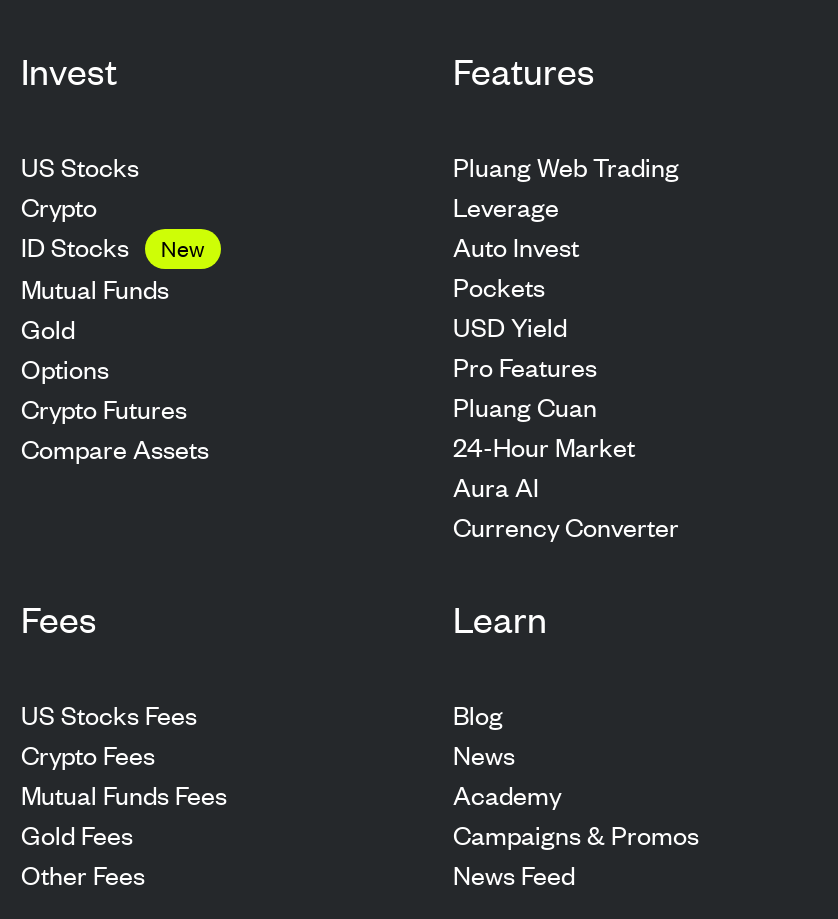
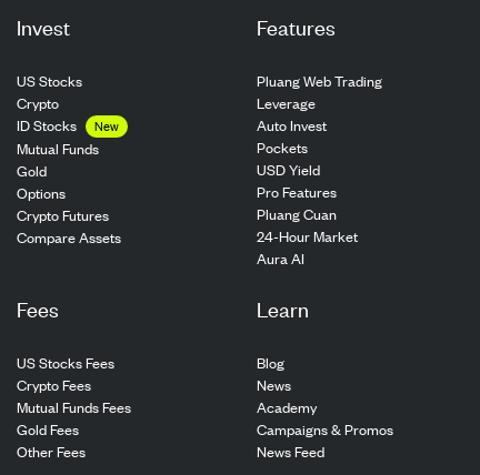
- Currency Converter
